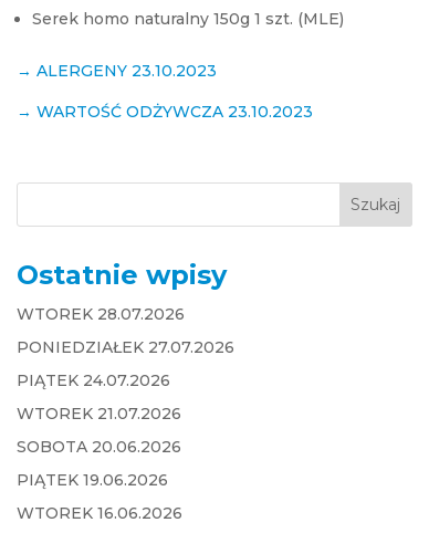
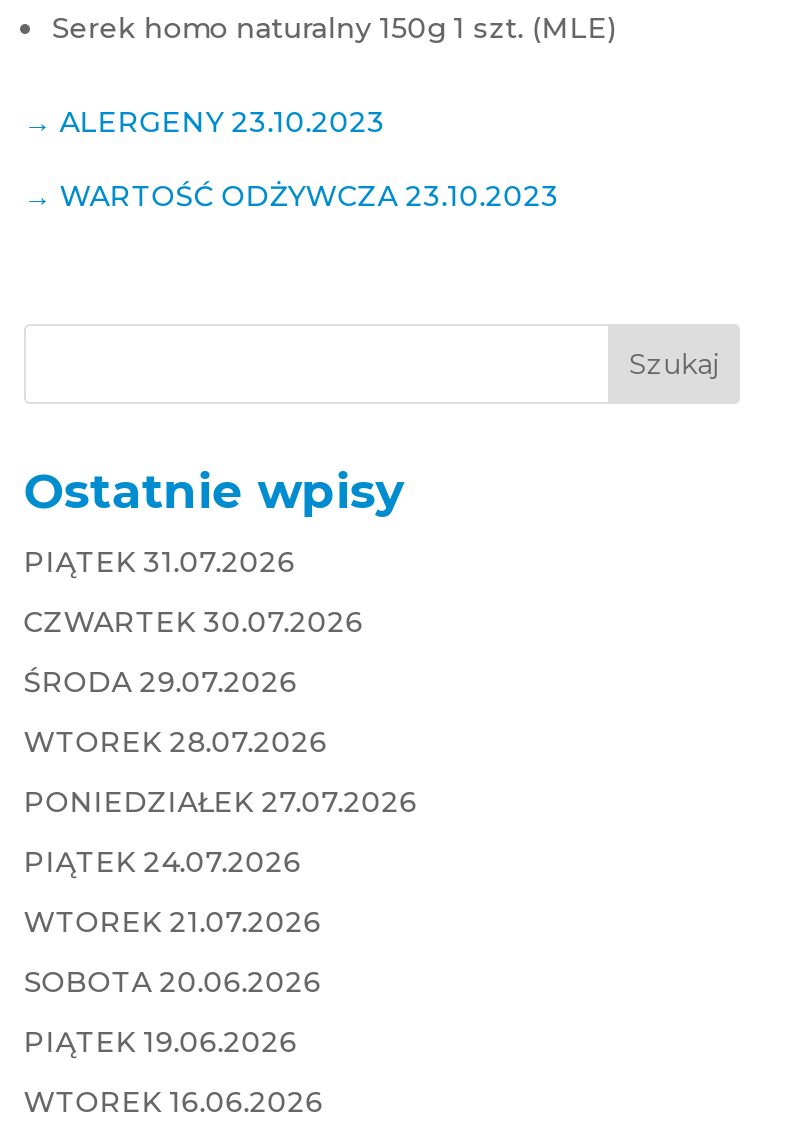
+ PIĄTEK 31.07.2026
+ CZWARTEK 30.07.2026
+ ŚRODA 29.07.2026
